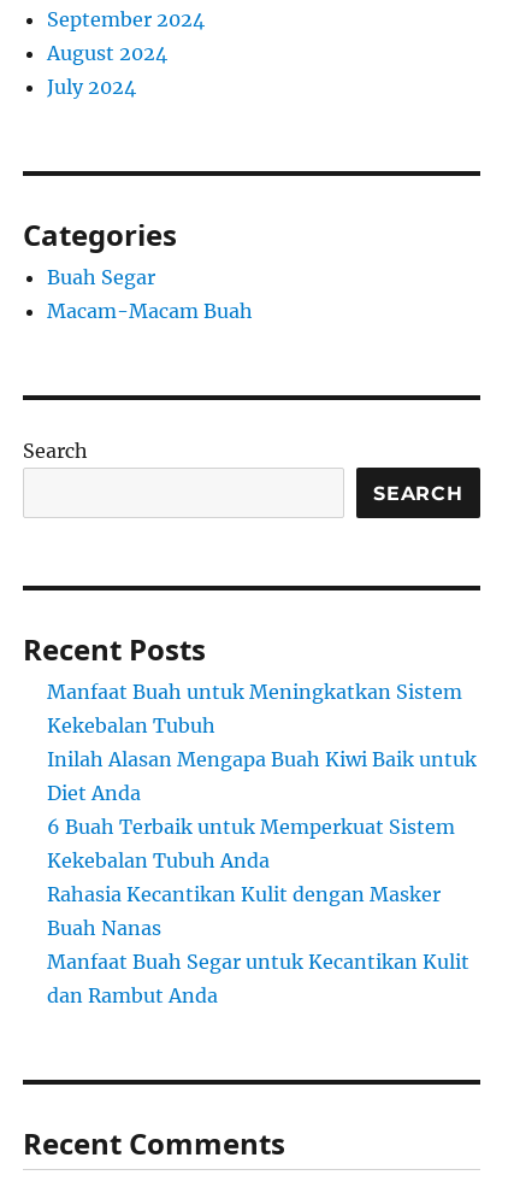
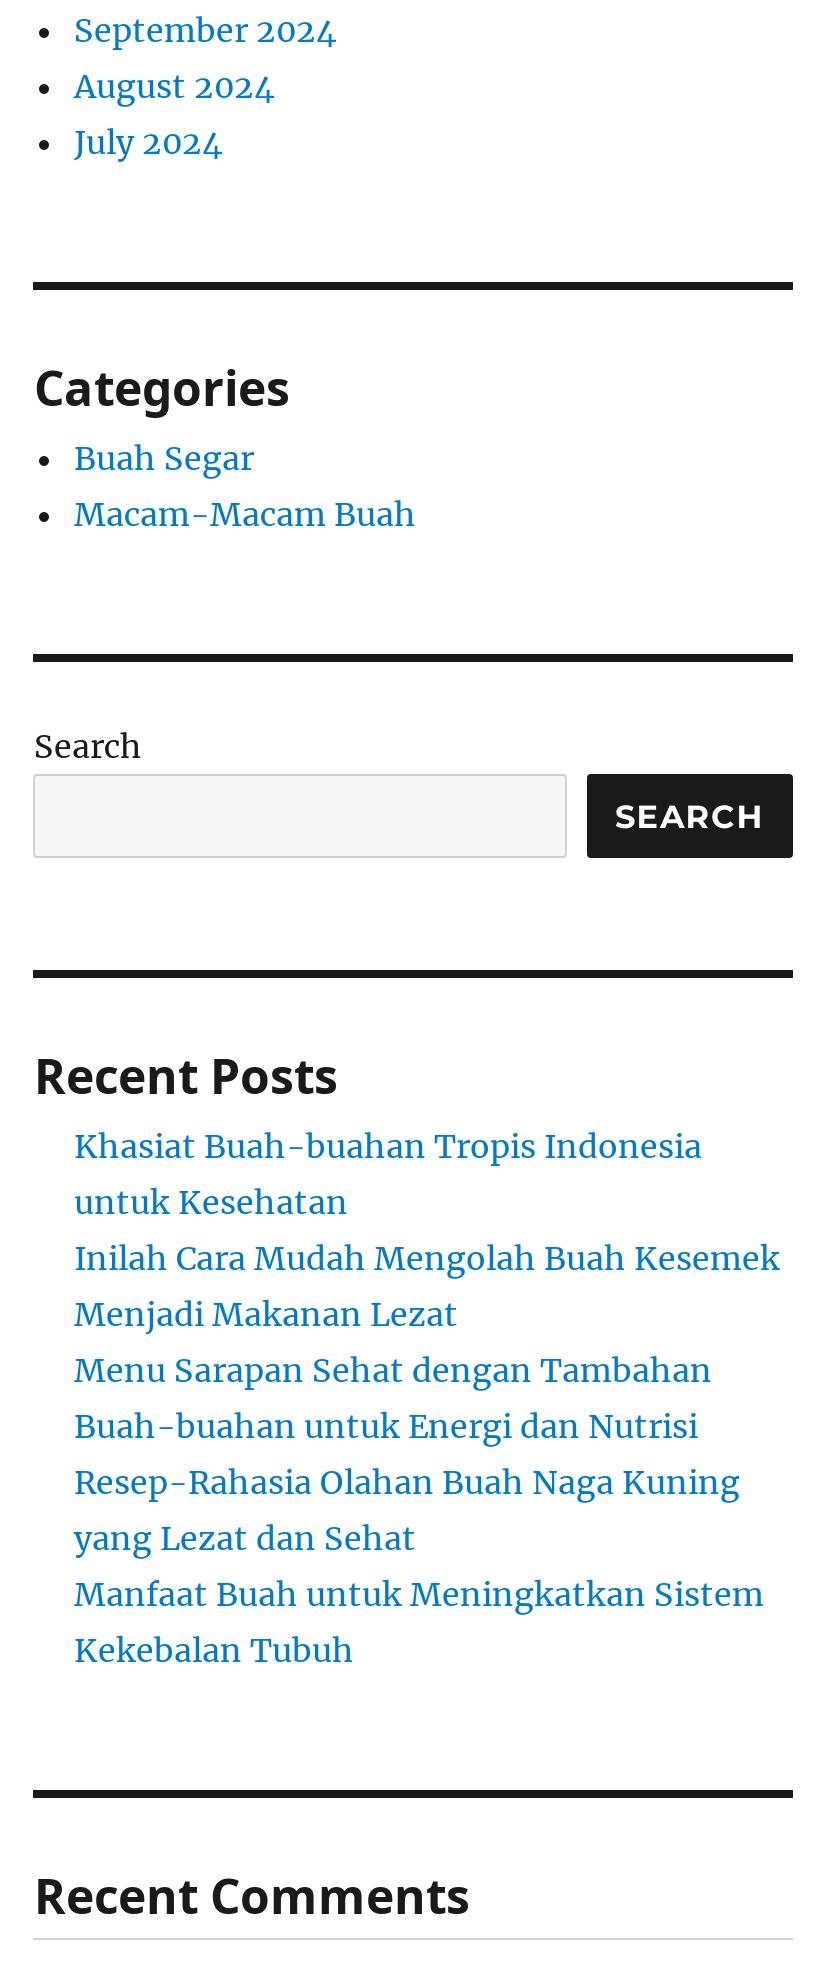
+ Khasiat Buah-buahan Tropis Indonesia
+ untuk Kesehatan
+ Inilah Cara Mudah Mengolah Buah Kesemek
+ Menjadi Makanan Lezat
+ Menu Sarapan Sehat dengan Tambahan
+ Buah-buahan untuk Energi dan Nutrisi
+ Resep-Rahasia Olahan Buah Naga Kuning
+ yang Lezat dan Sehat

moved down: Manfaat Buah untuk Meningkatkan Sistem | Kekebalan Tubuh

- Inilah Alasan Mengapa Buah Kiwi Baik untuk
- Diet Anda
- 6 Buah Terbaik untuk Memperkuat Sistem
- Kekebalan Tubuh Anda
- Rahasia Kecantikan Kulit dengan Masker
- Buah Nanas
- Manfaat Buah Segar untuk Kecantikan Kulit
- dan Rambut Anda
